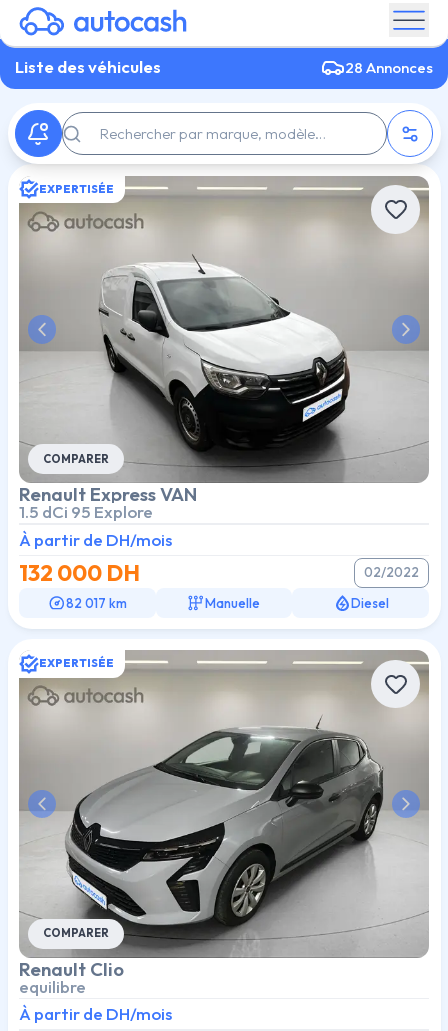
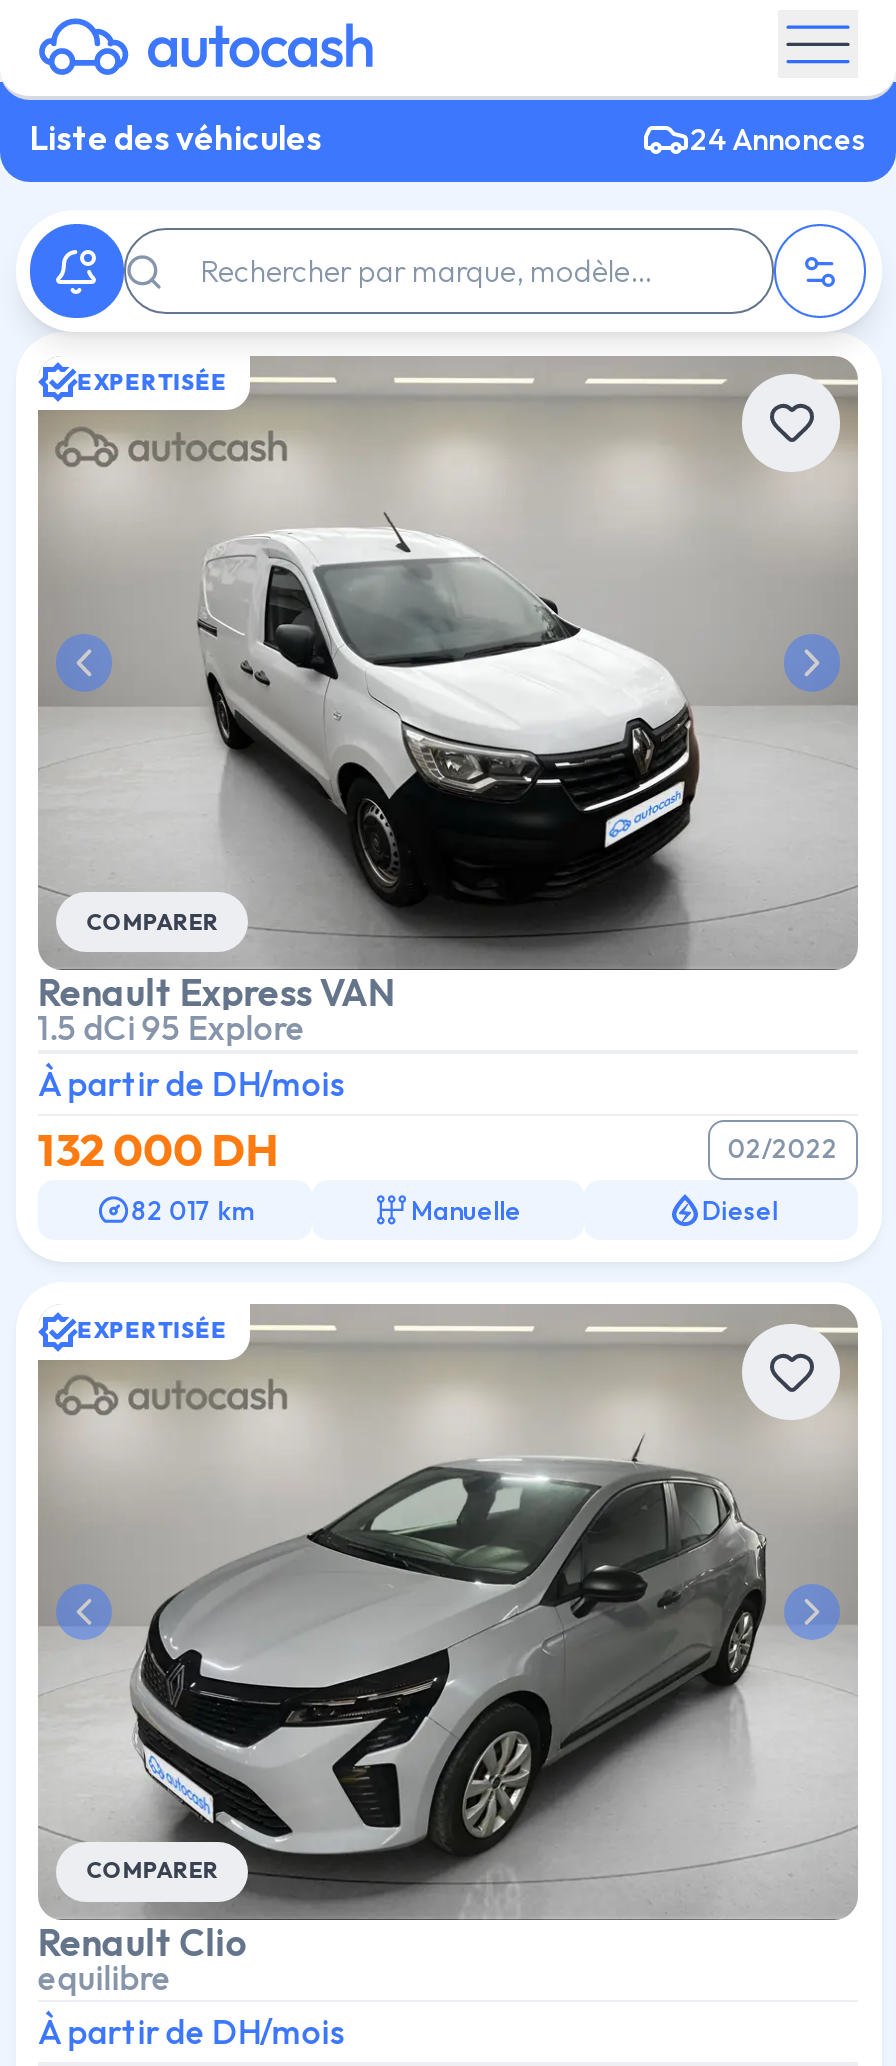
- 28 Annonces
+ 24 Annonces
